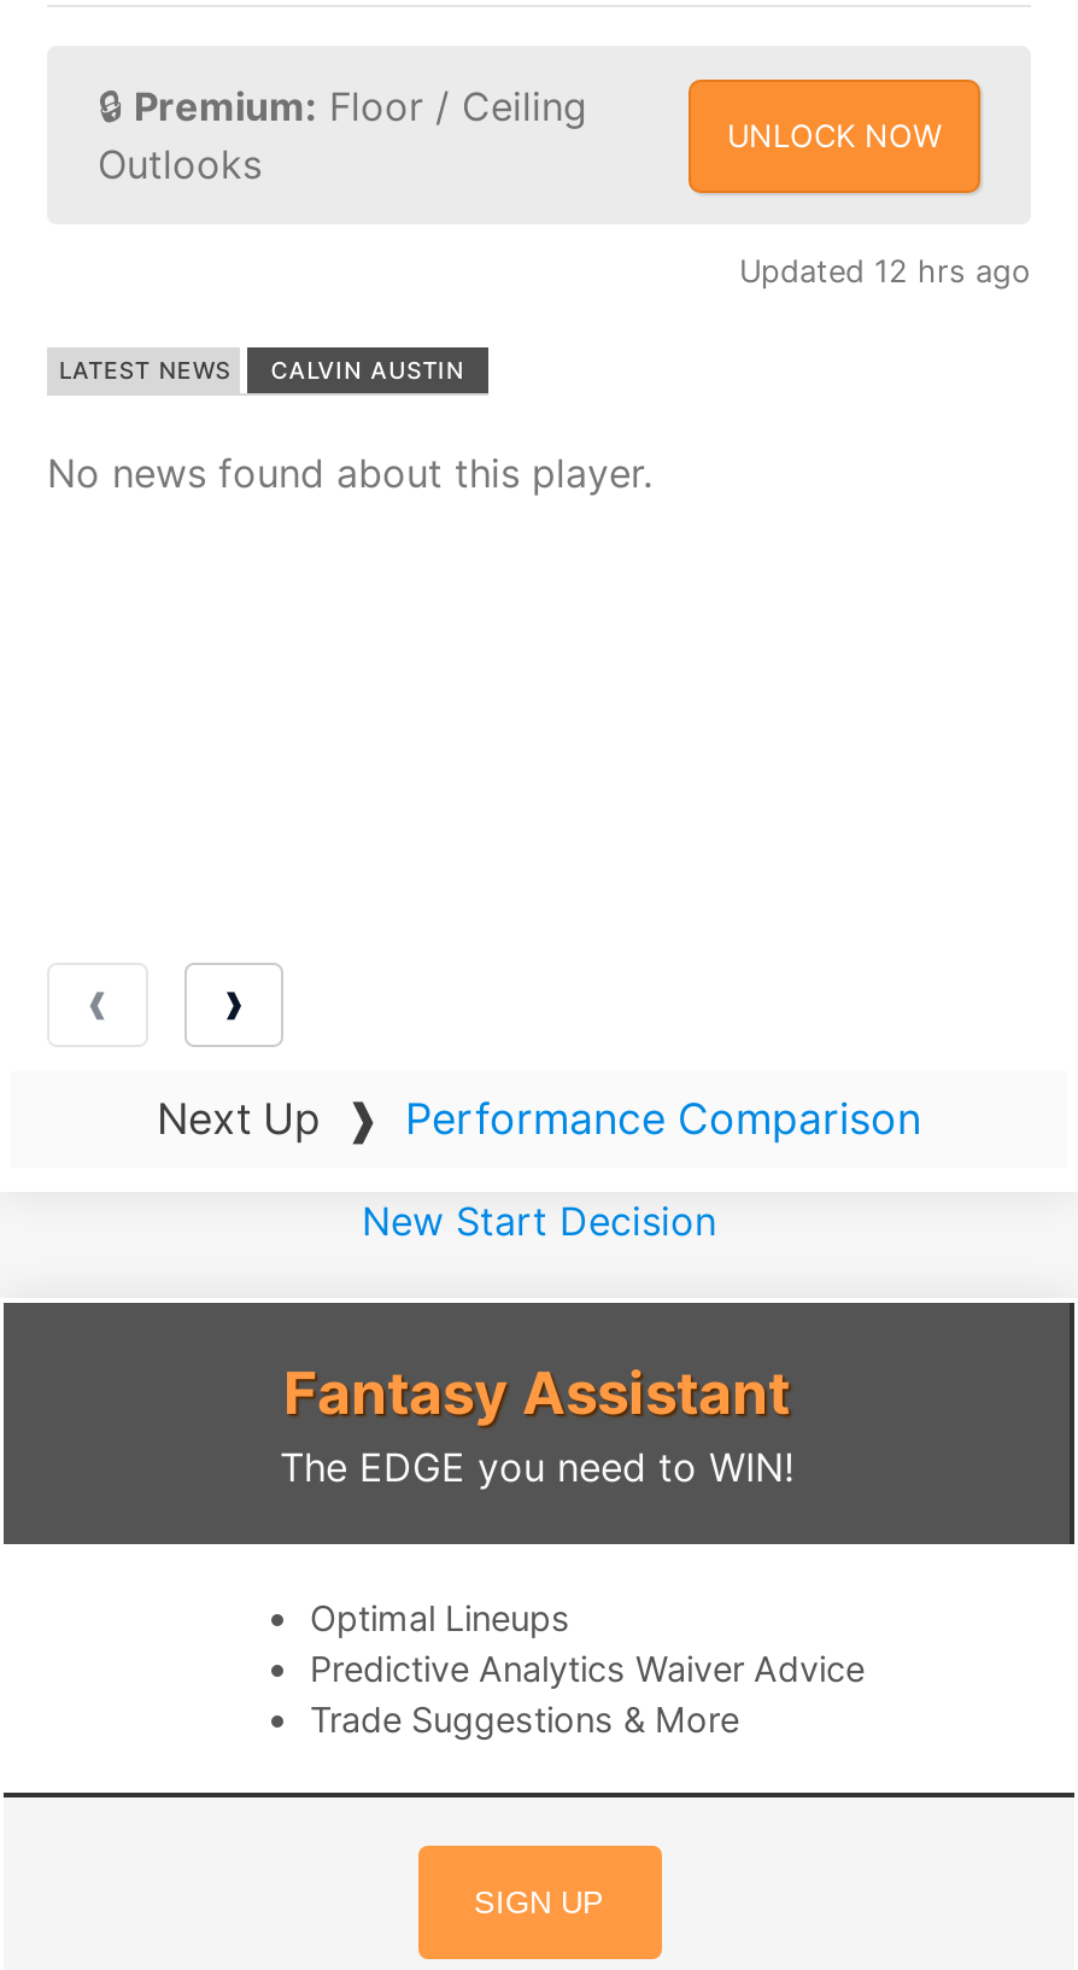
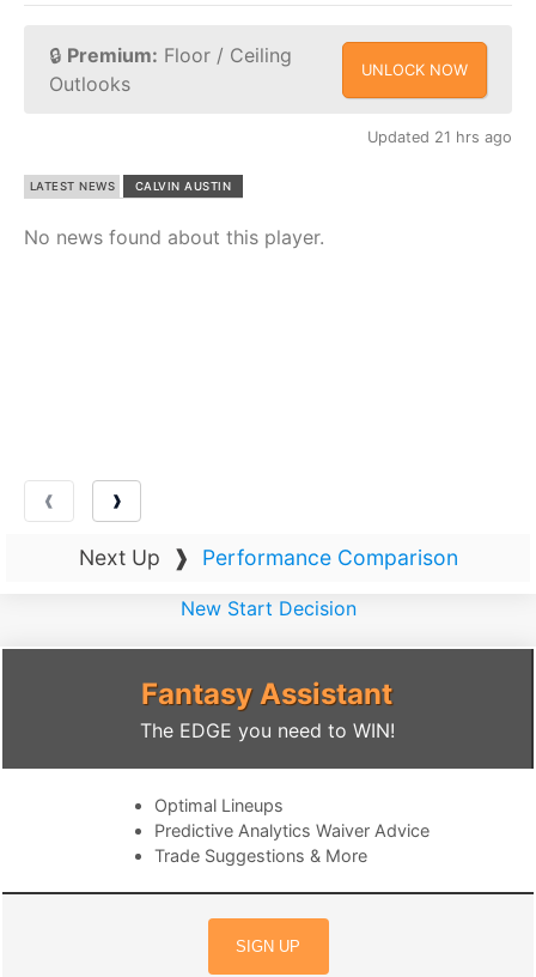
- Updated 12 hrs ago
+ Updated 21 hrs ago
